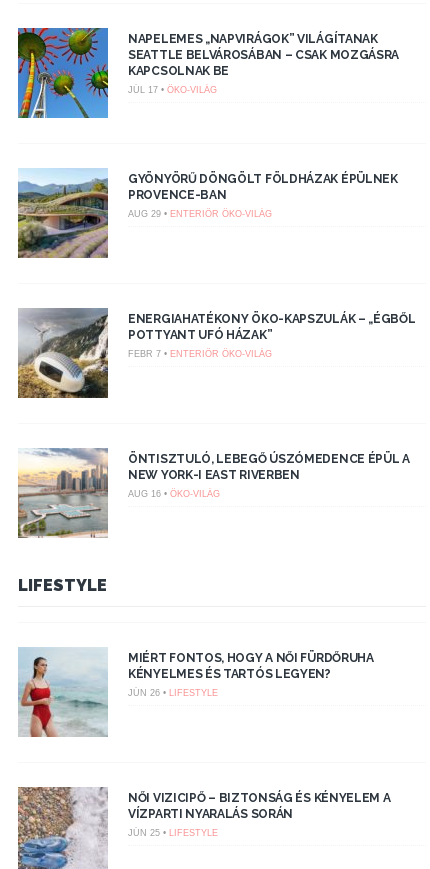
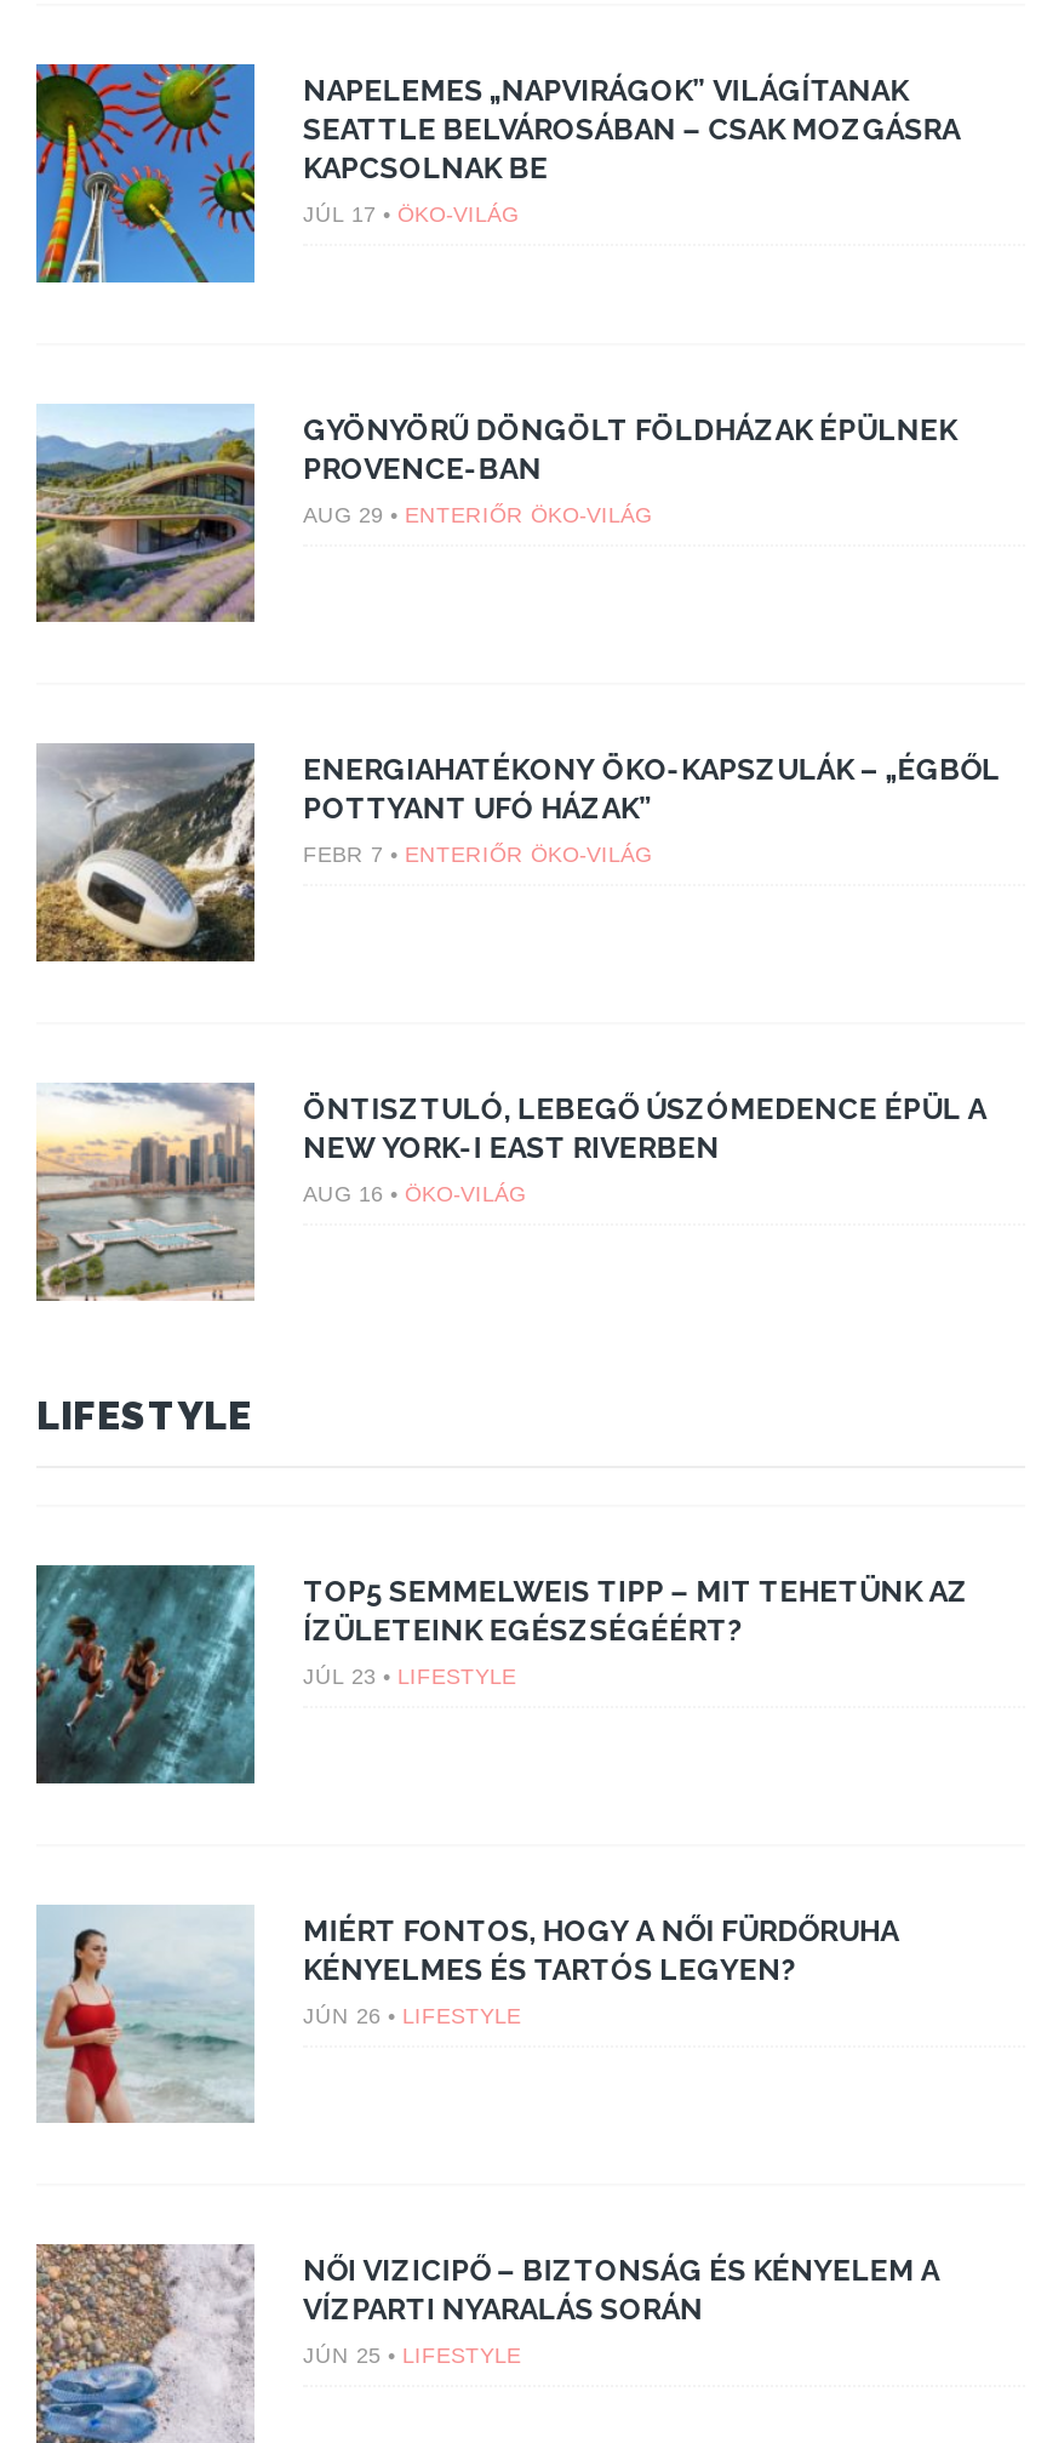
+ [image]
+ TOP5 SEMMELWEIS TIPP – MIT TEHETÜNK AZ
+ ÍZÜLETEINK EGÉSZSÉGÉÉRT?
+ JÚL 23 • LIFESTYLE
